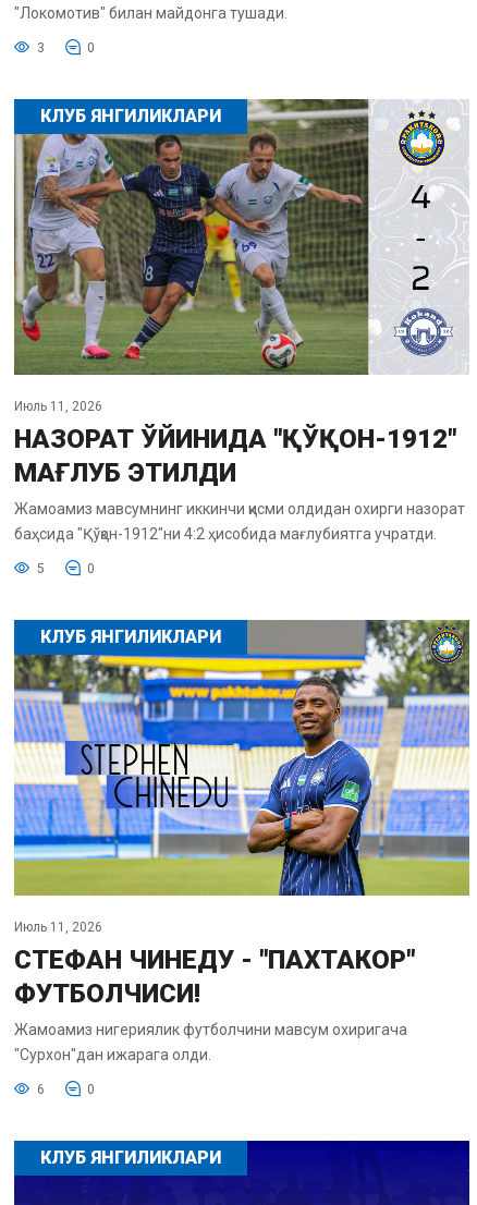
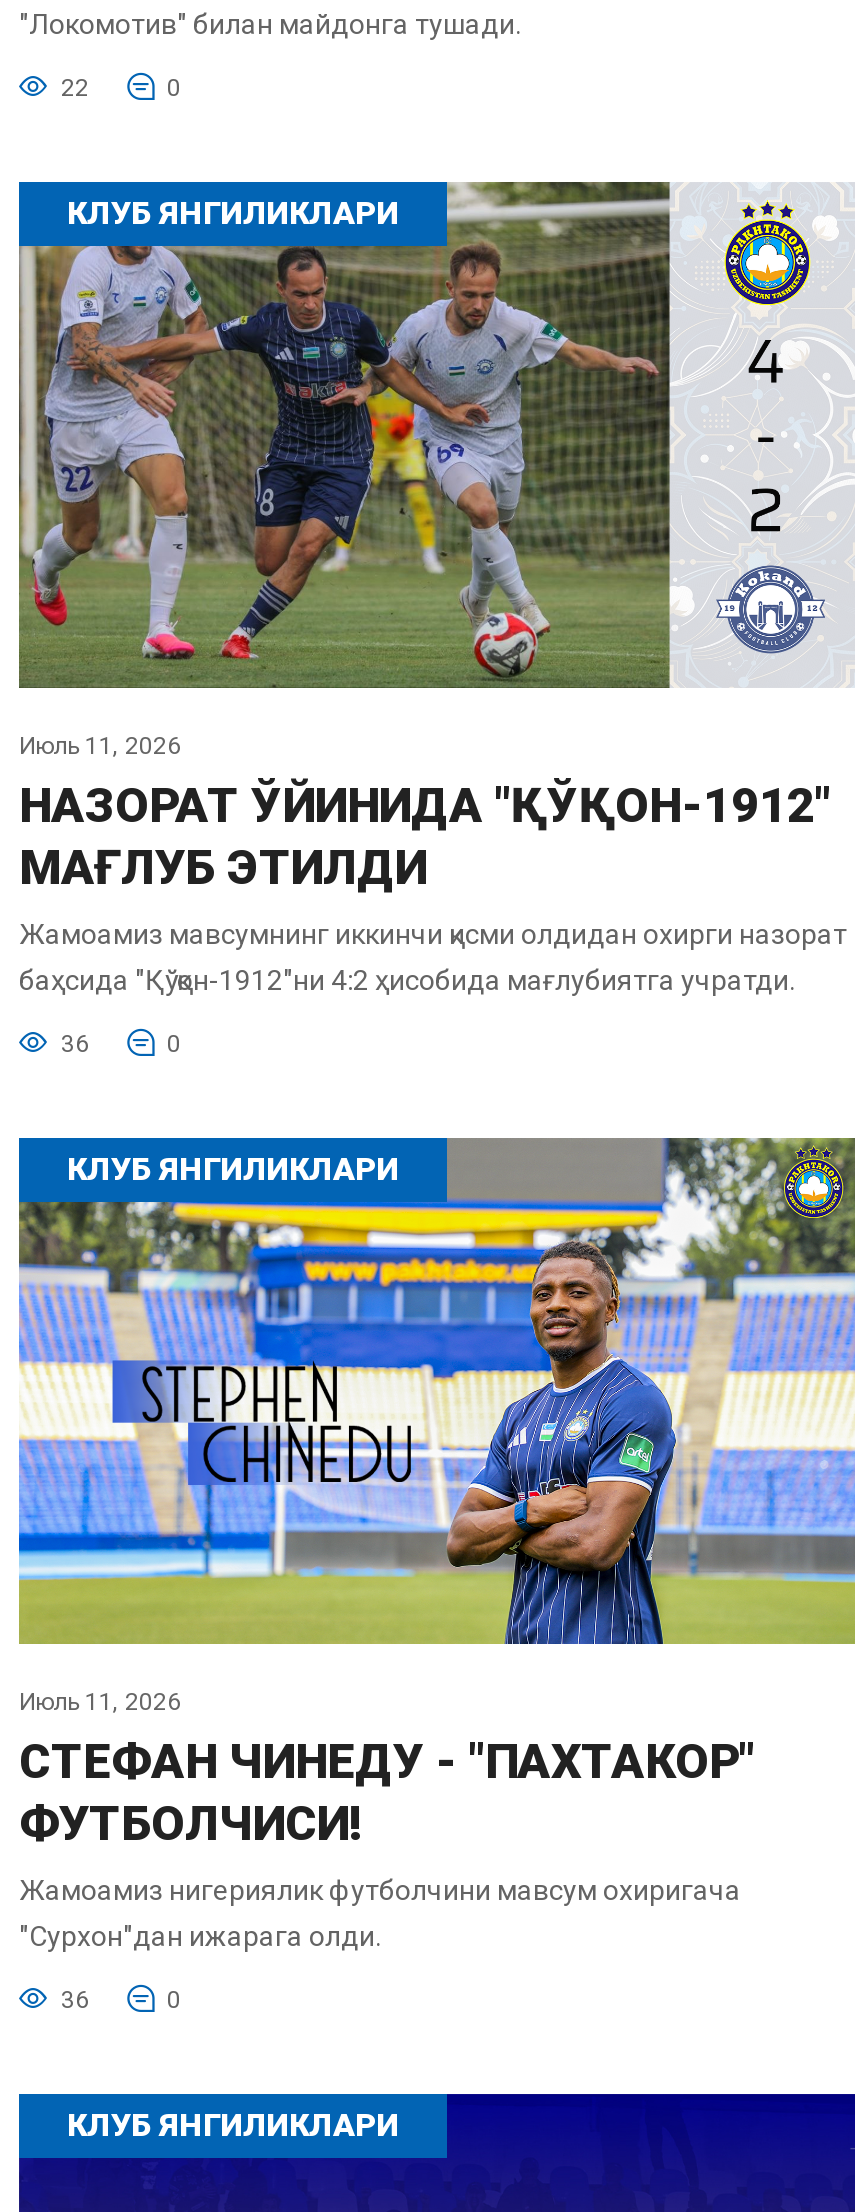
- 3
+ 22

- 5
+ 36

- 6
+ 36
